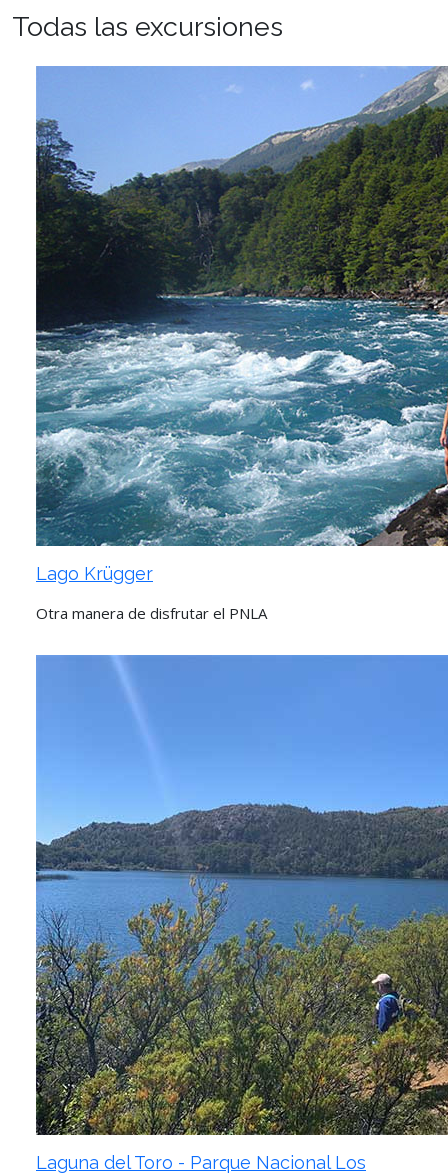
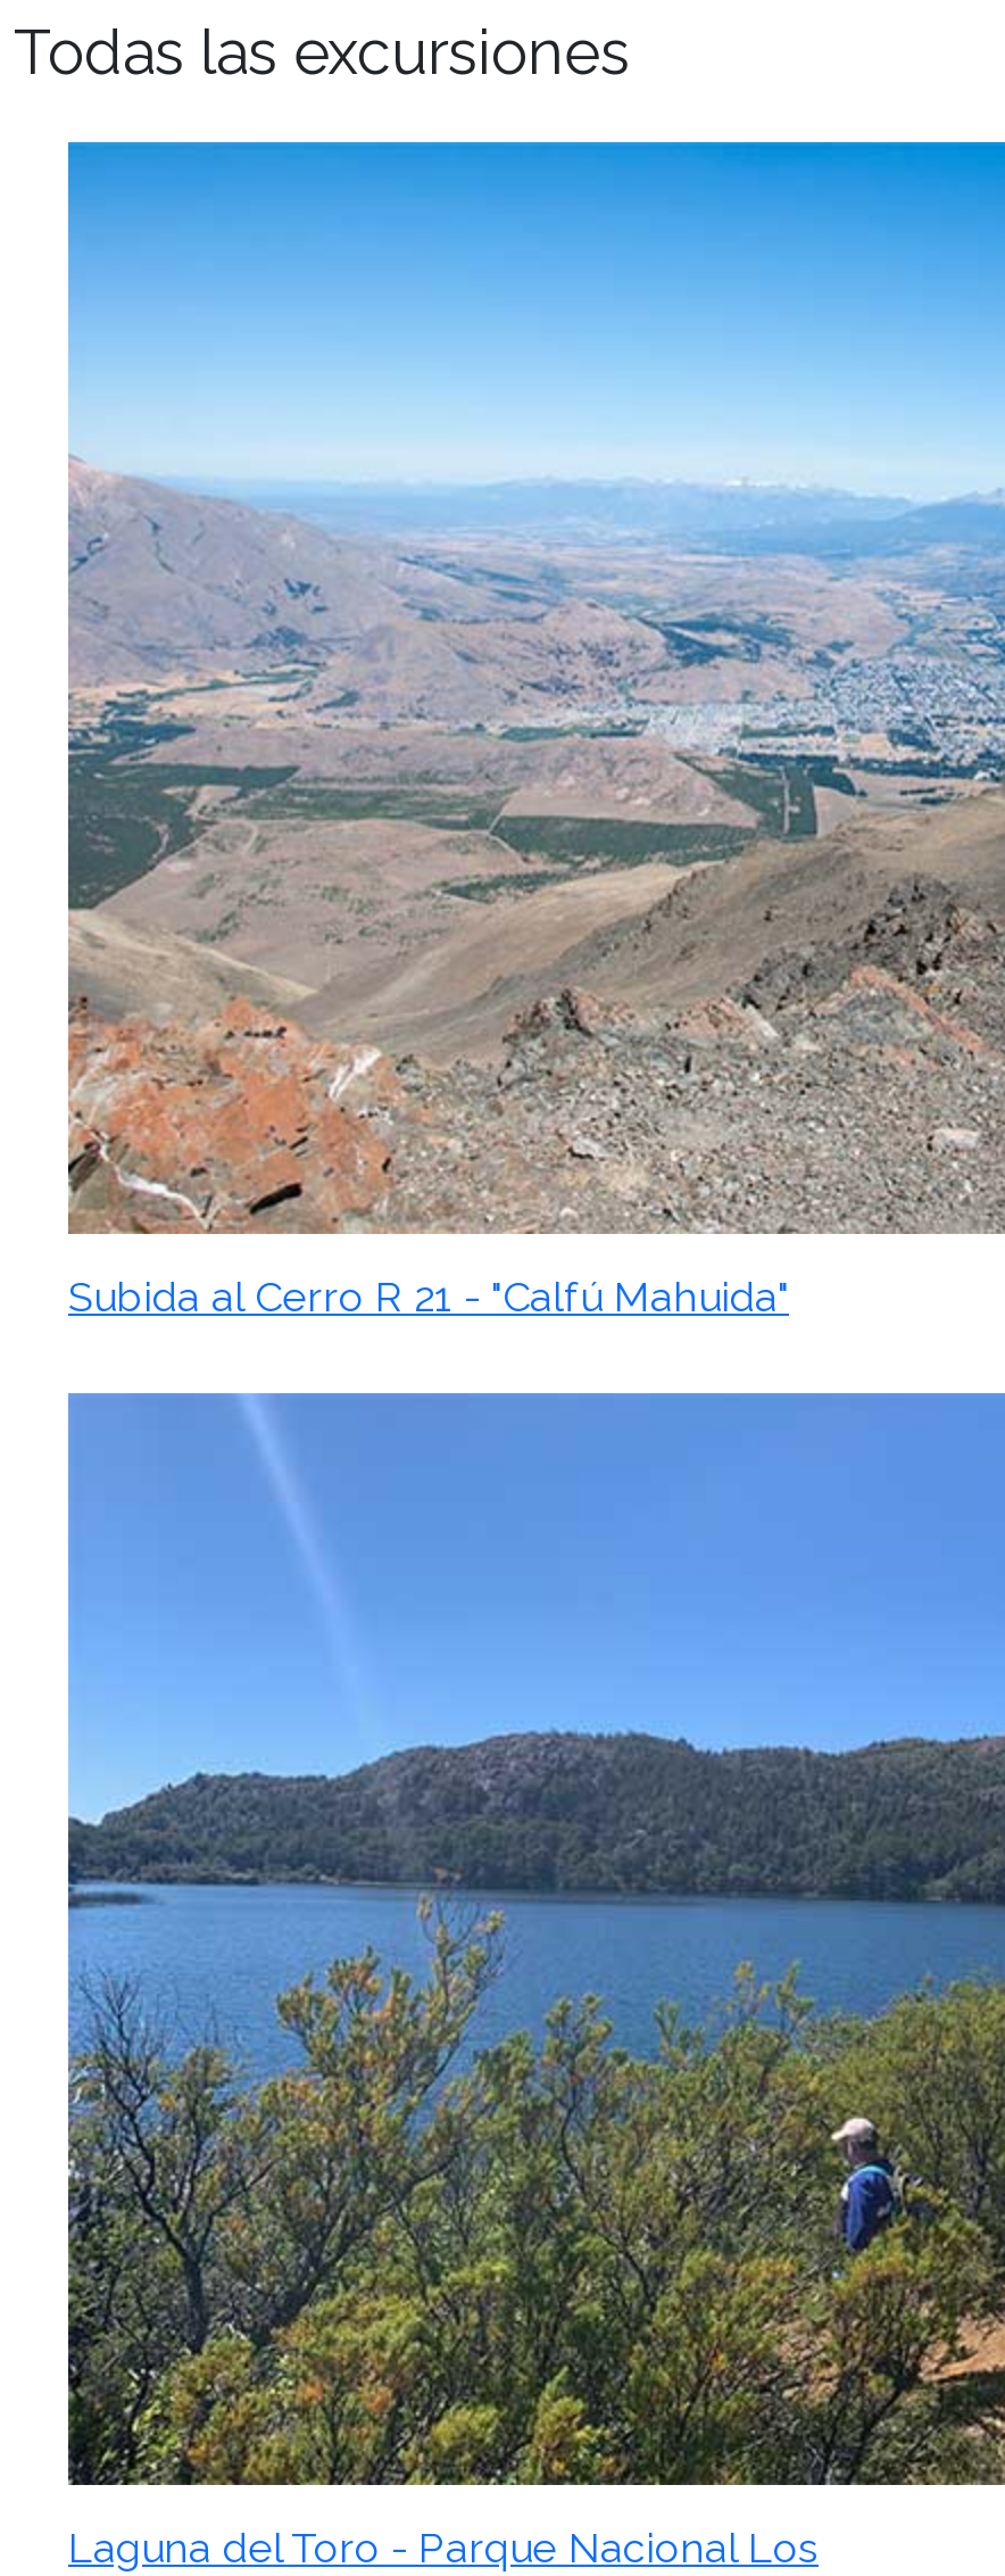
- [image]
- Lago Krügger
- Otra manera de disfrutar el PNLA
+ [image]
+ Subida al Cerro R 21 - "Calfú Mahuida"
